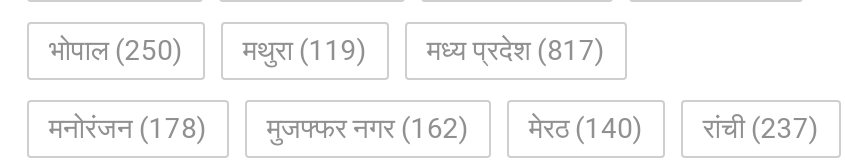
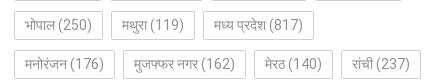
- मनोरंजन (178) मुजफ्फर नगर (162) मेरठ (140) रांची (237)
+ मनोरंजन (176) मुजफ्फर नगर (162) मेरठ (140) रांची (237)
